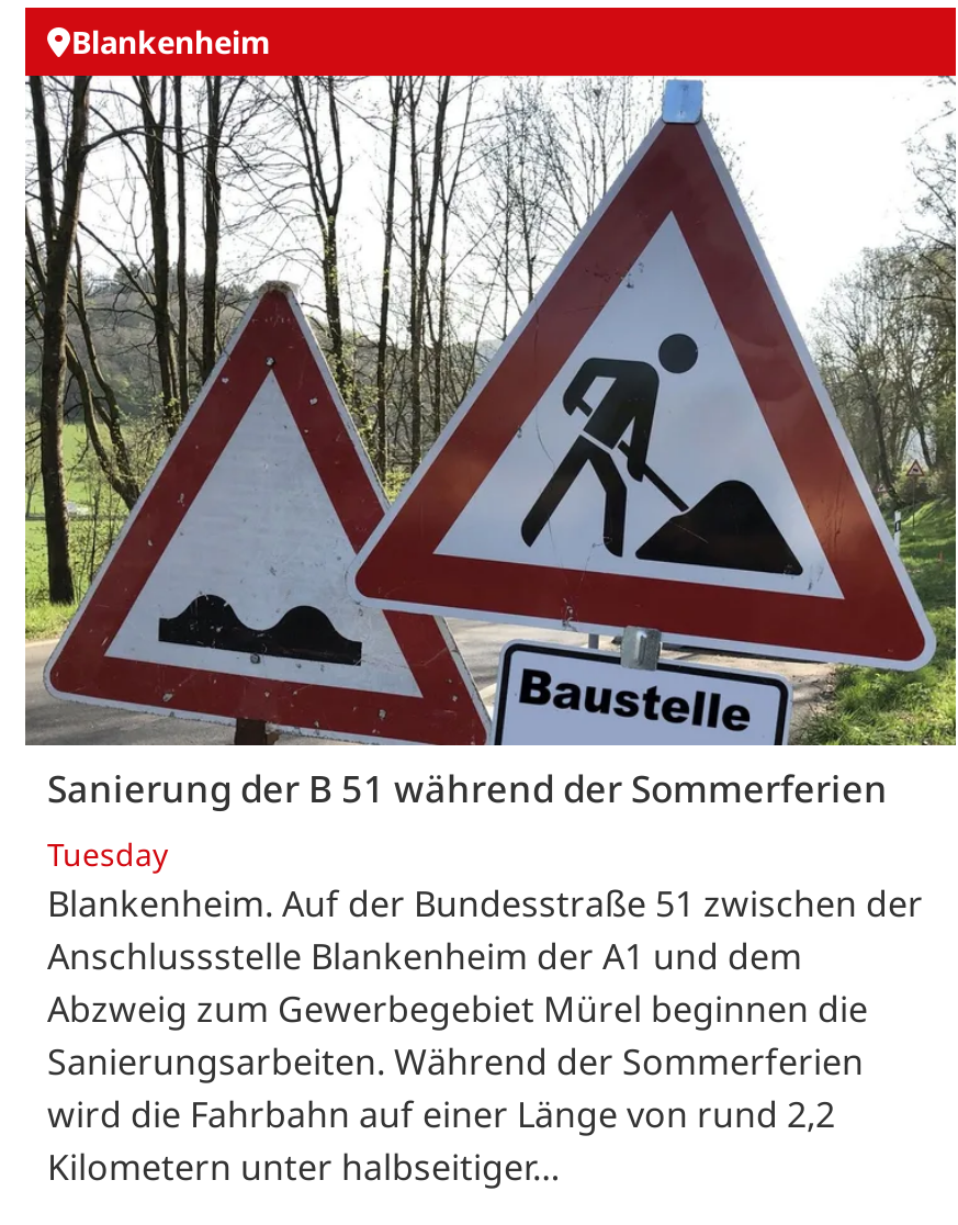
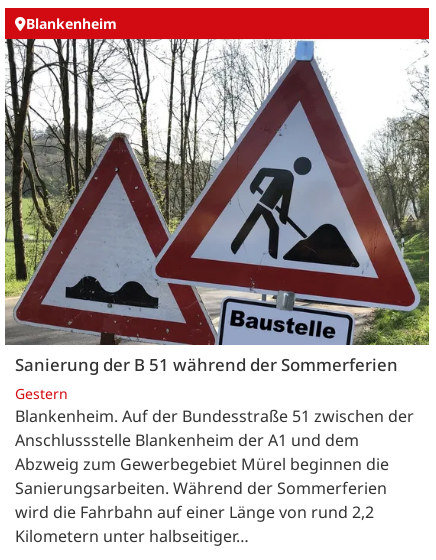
- Tuesday
+ Gestern
